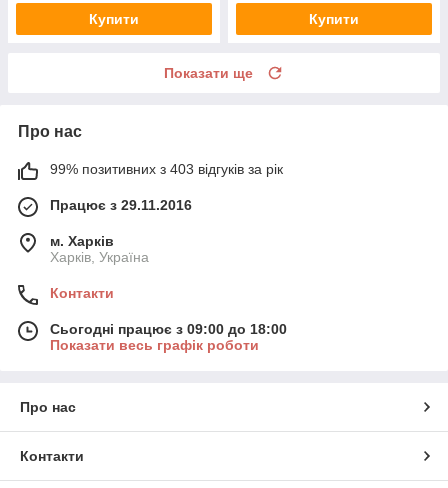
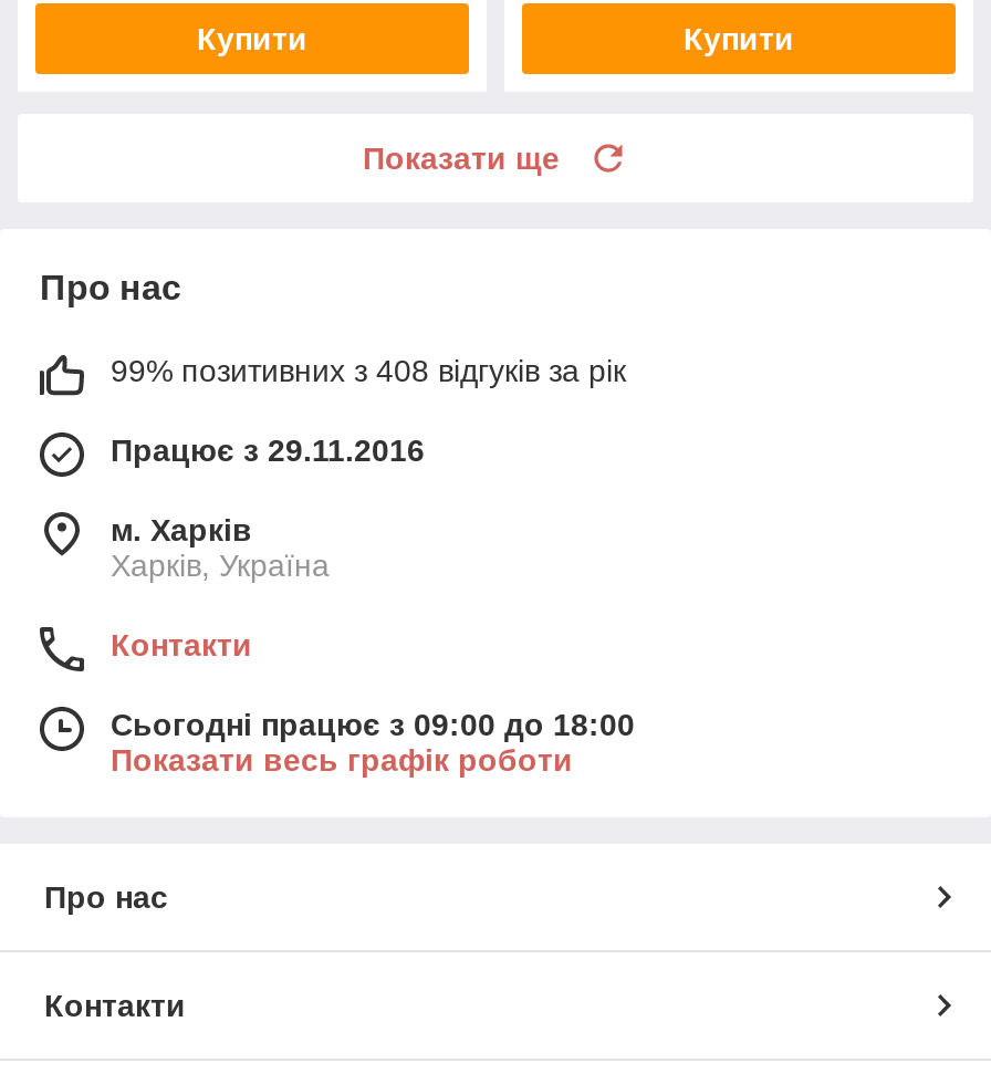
- 99% позитивних з 403 відгуків за рік
+ 99% позитивних з 408 відгуків за рік
